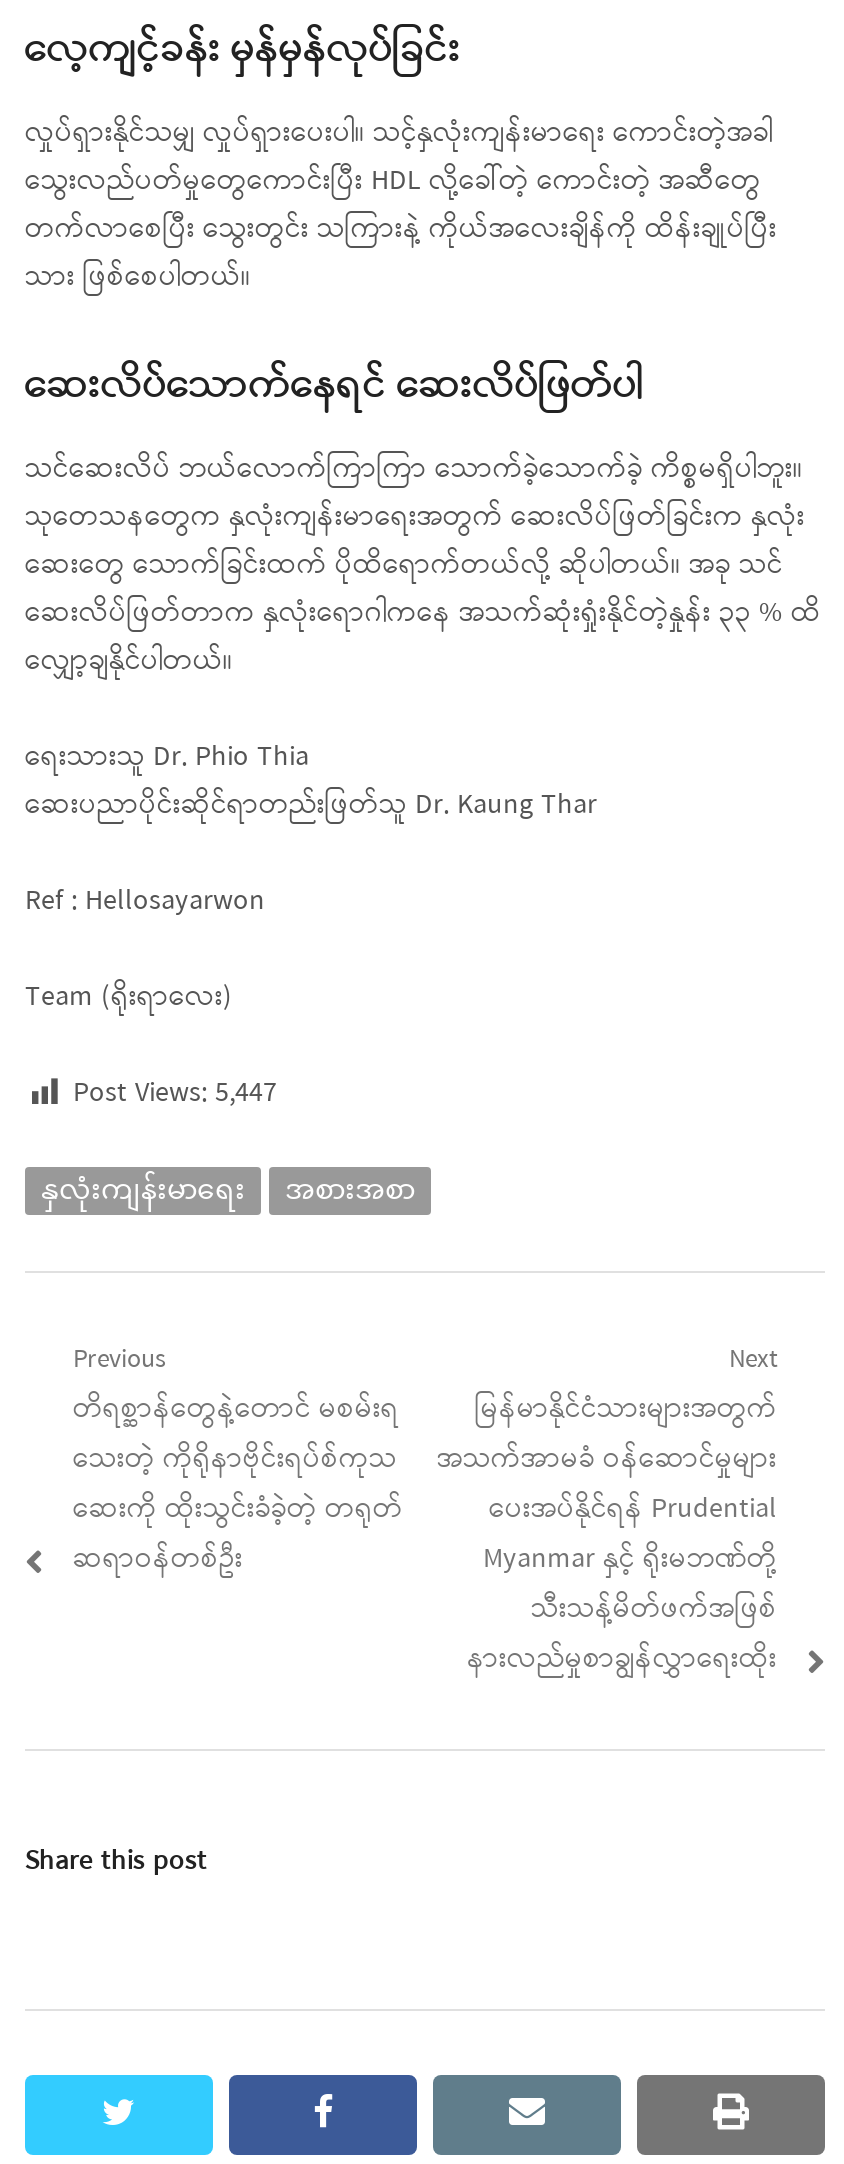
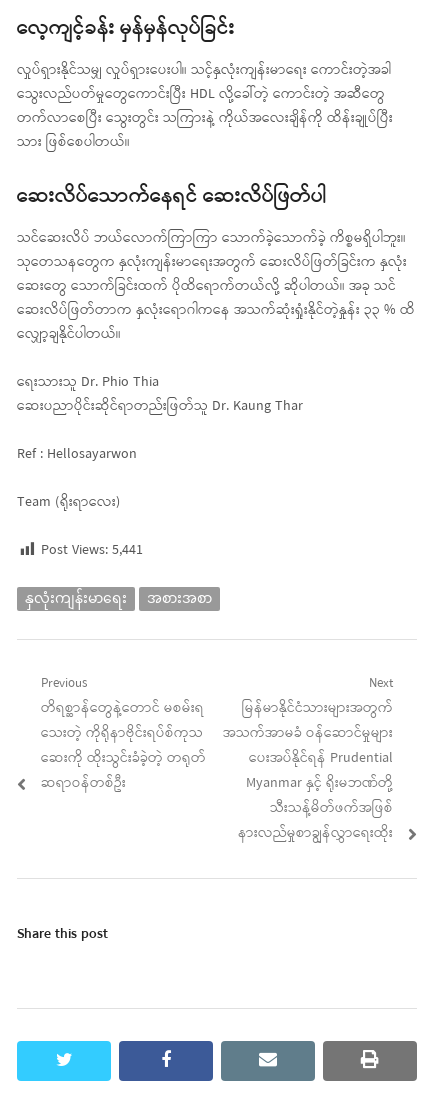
- Post Views: 5,447
+ Post Views: 5,441
